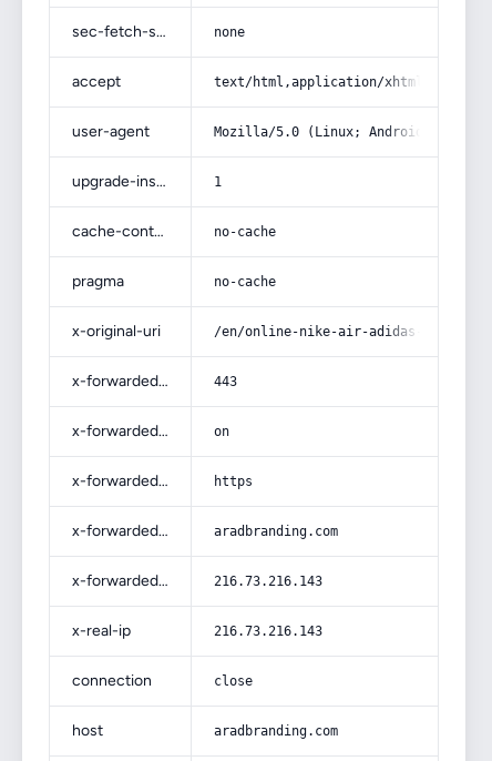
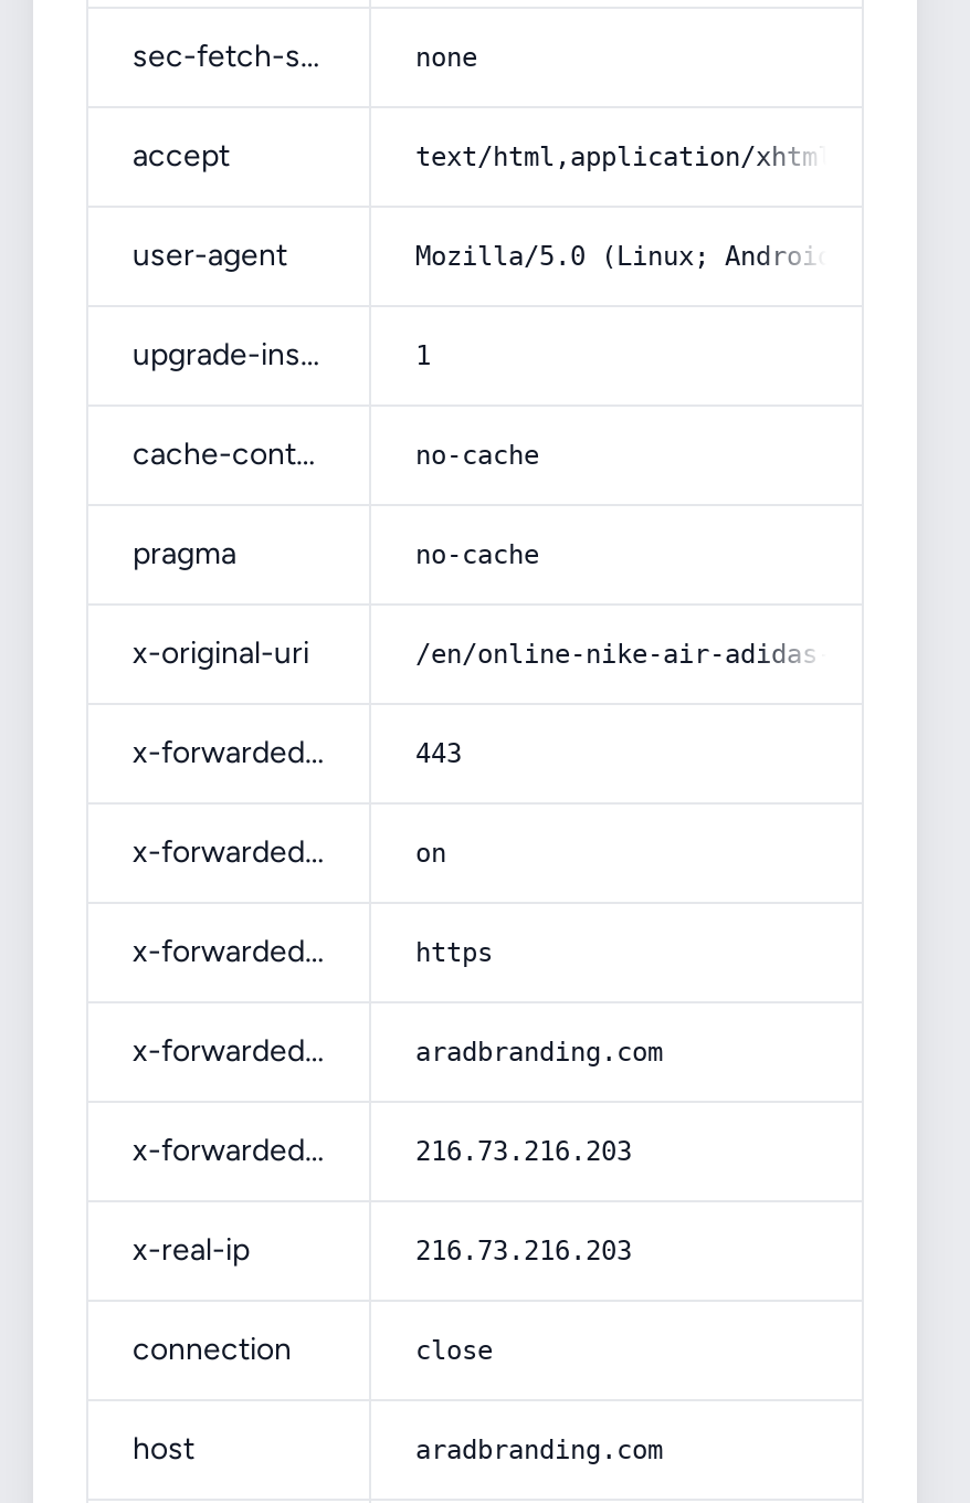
- 216.73.216.143
+ 216.73.216.203

- 216.73.216.143
+ 216.73.216.203
